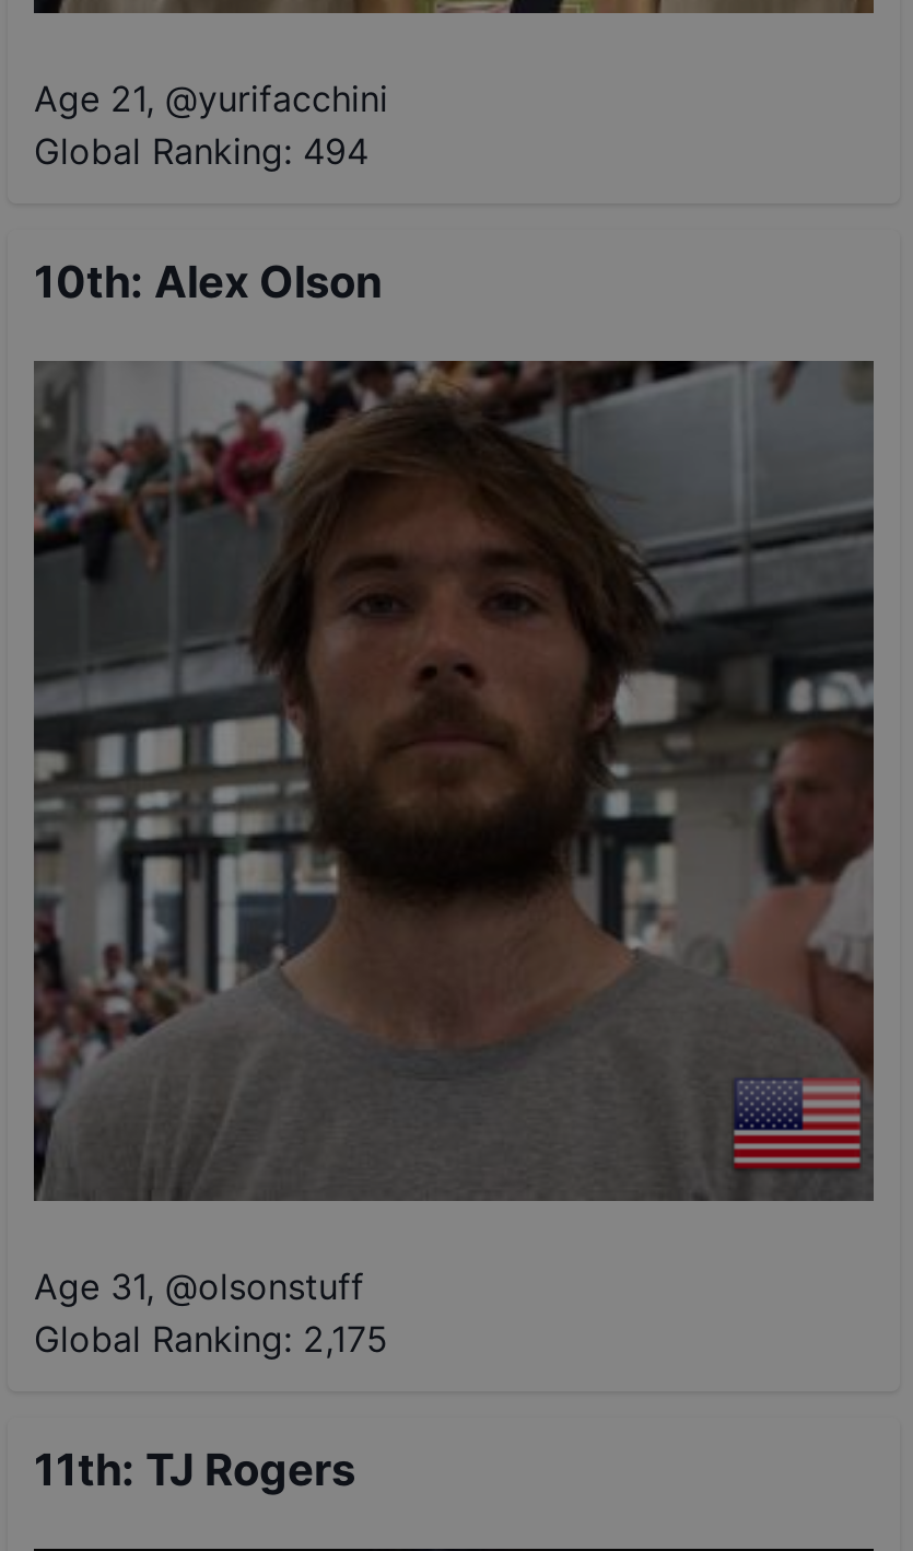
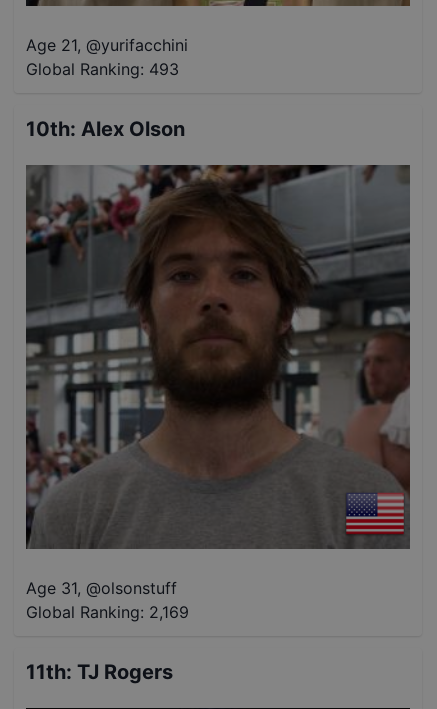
- Global Ranking: 494
+ Global Ranking: 493

- Global Ranking: 2,175
+ Global Ranking: 2,169
